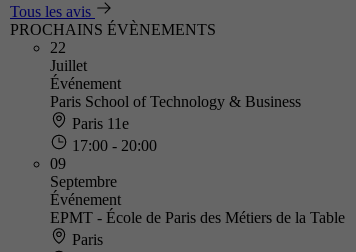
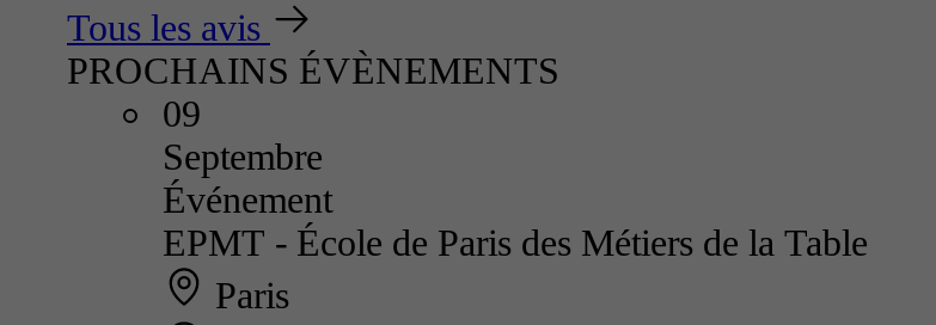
- 22
- Juillet
- Événement
- Paris School of Technology & Business
- Paris 11e
- 17:00 - 20:00
